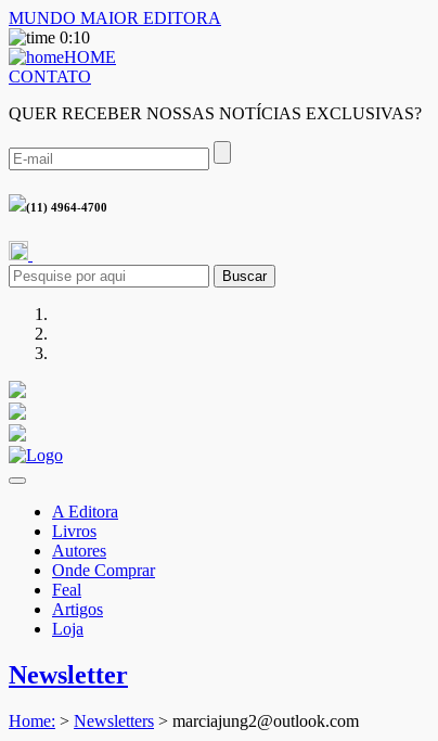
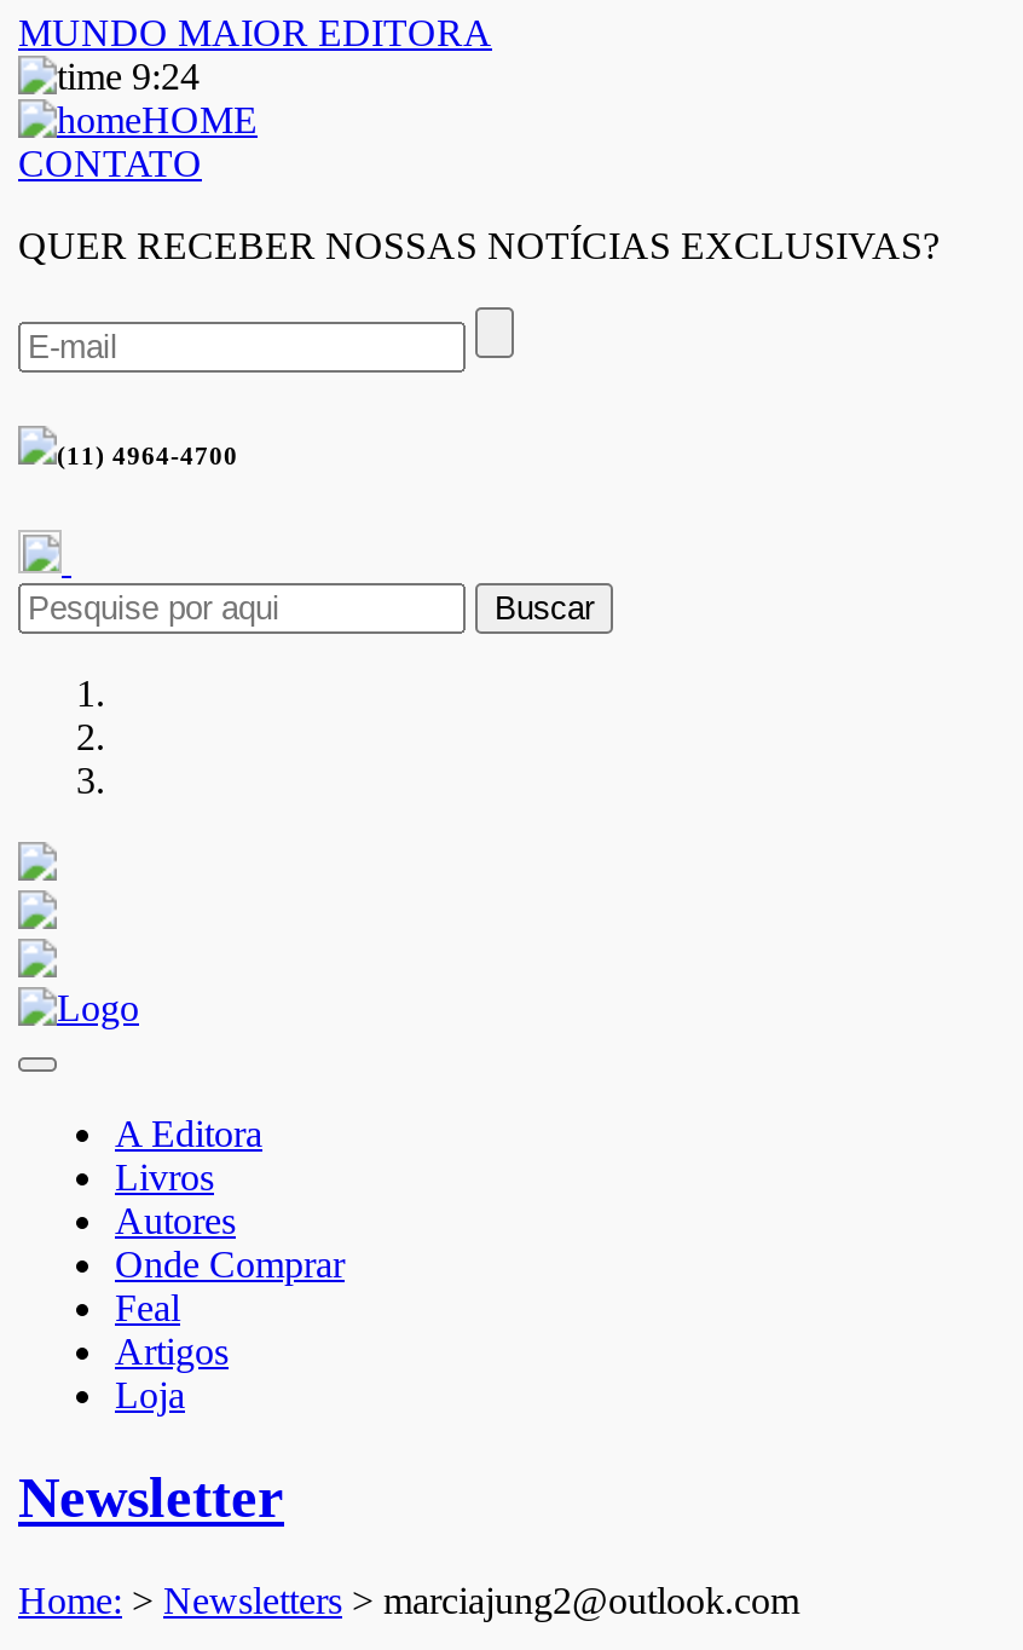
- 0:10
+ 9:24
